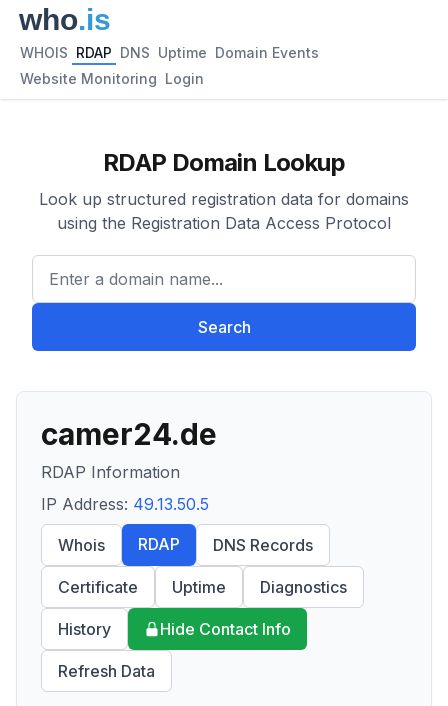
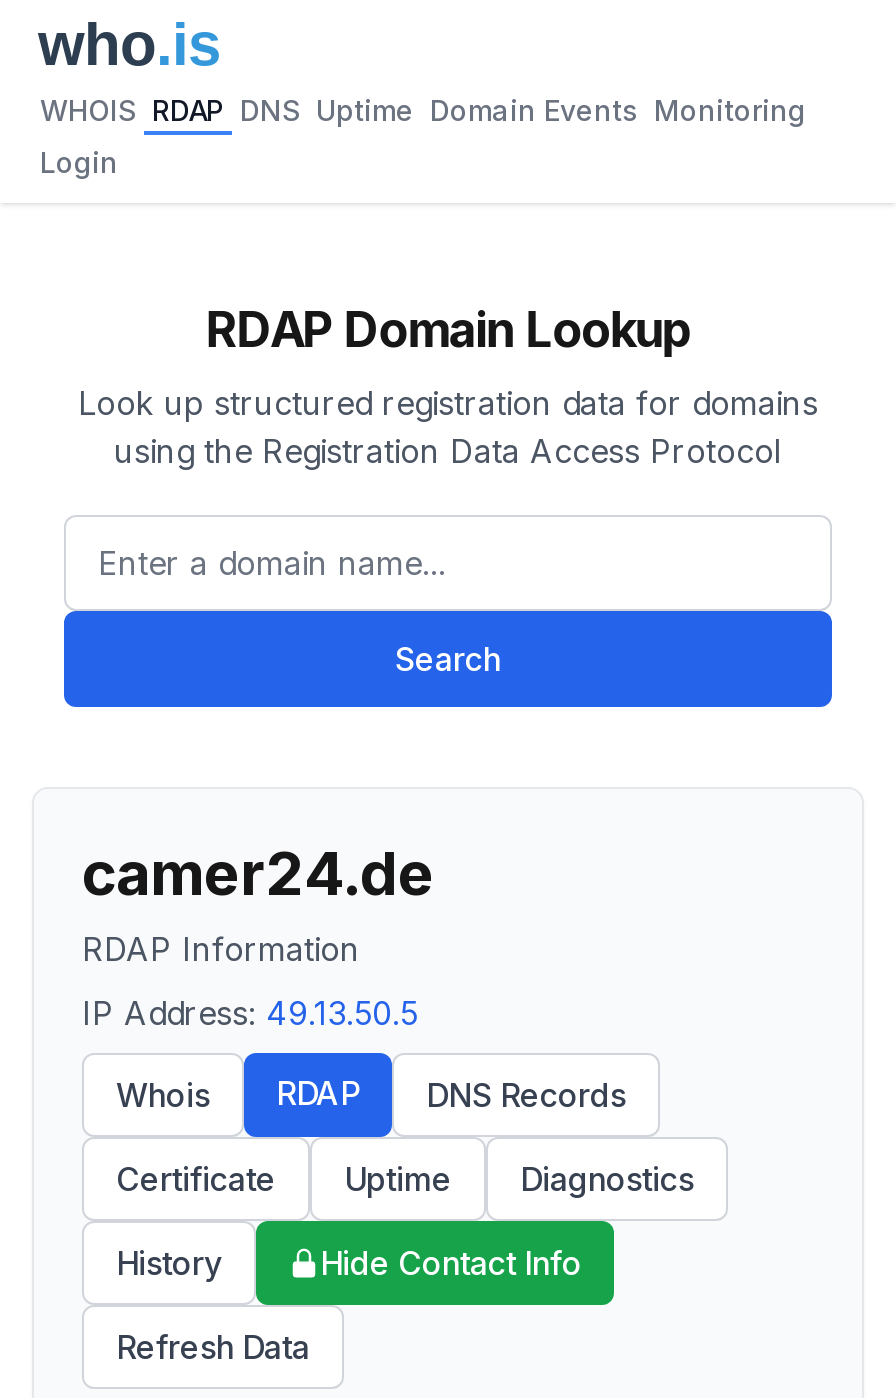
- WHOIS RDAP DNS Uptime Domain Events
+ WHOIS RDAP DNS Uptime Domain Events Monitoring

- Website Monitoring Login
+ Login
